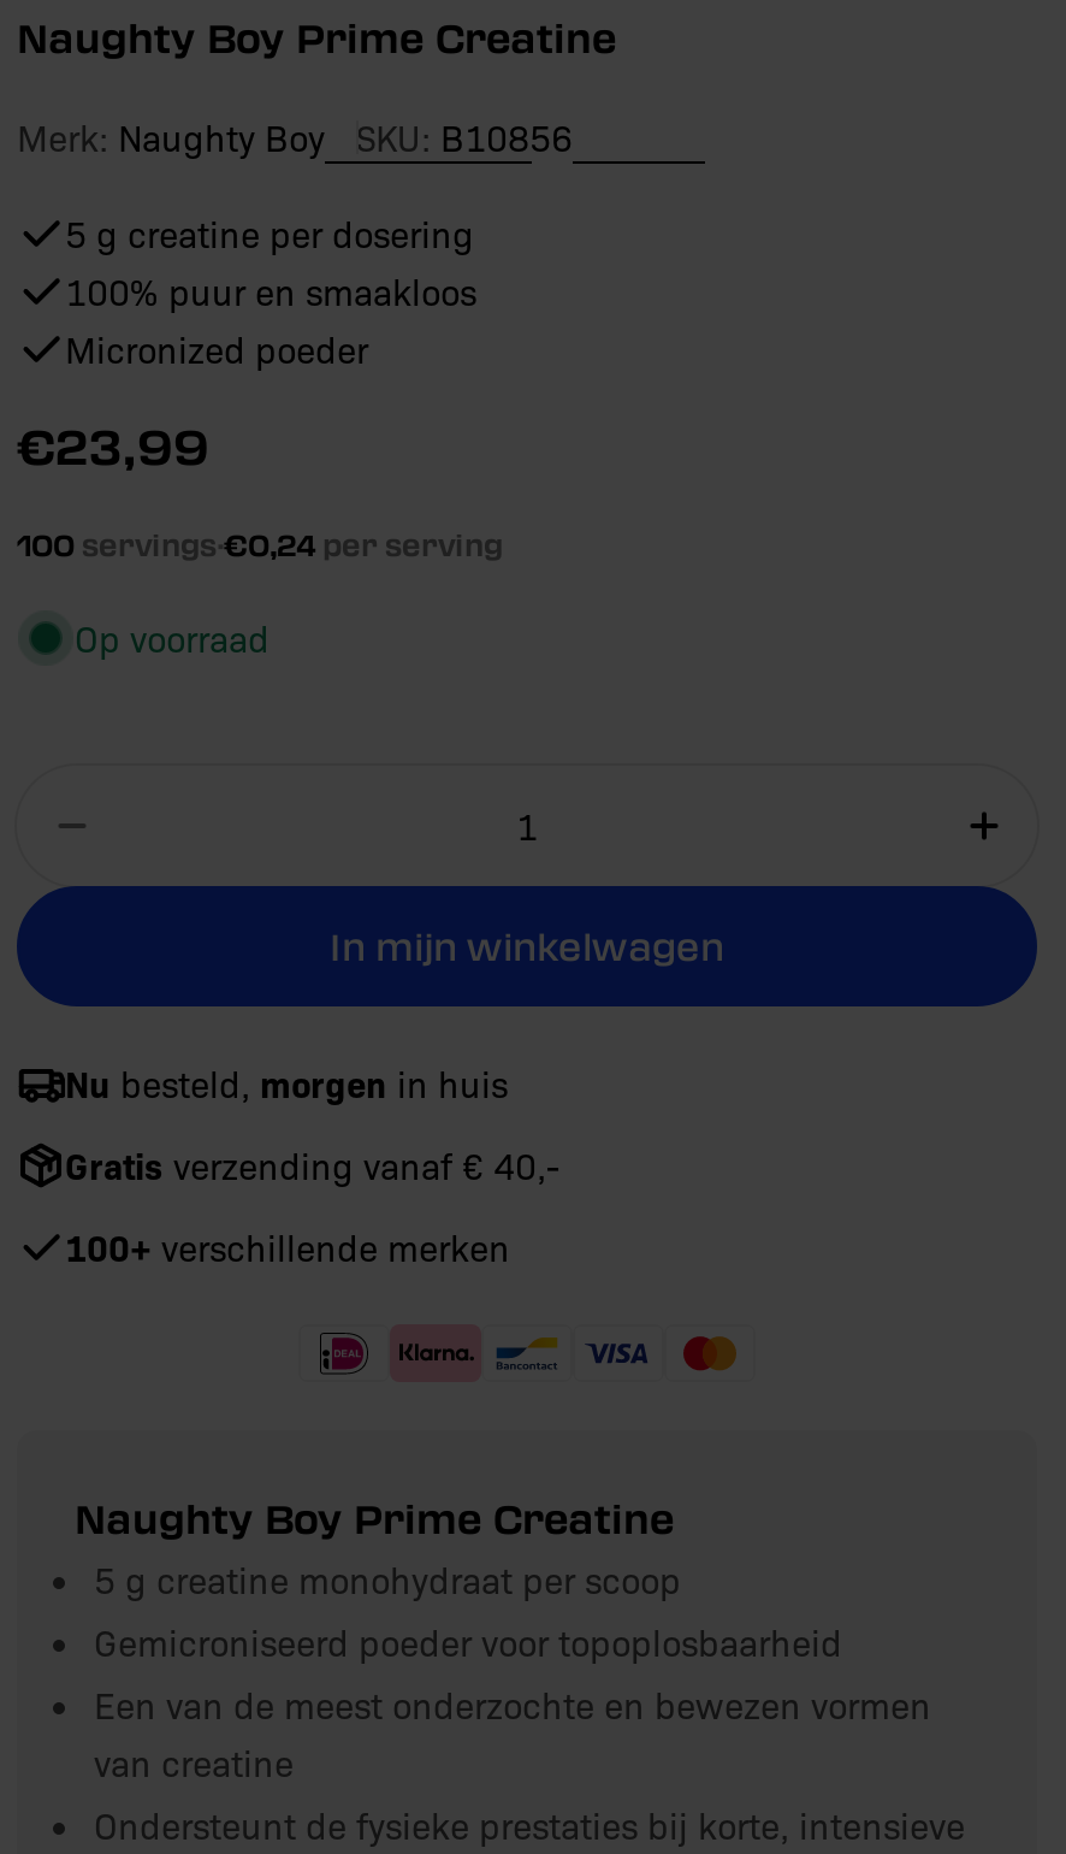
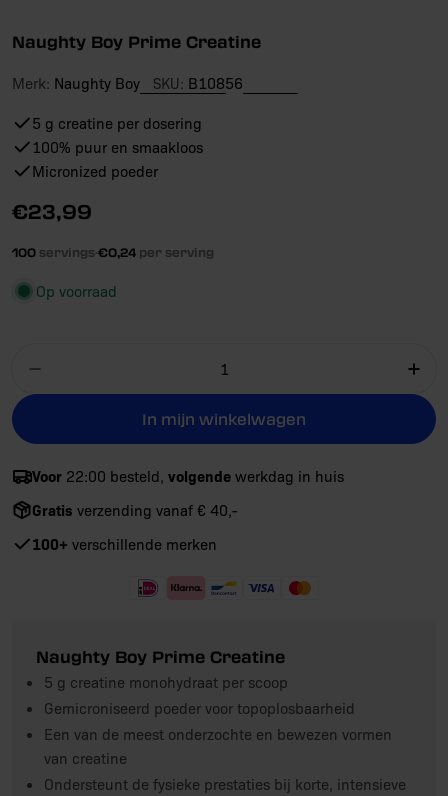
- Nu besteld, morgen in huis
+ Voor 22:00 besteld, volgende werkdag in huis
